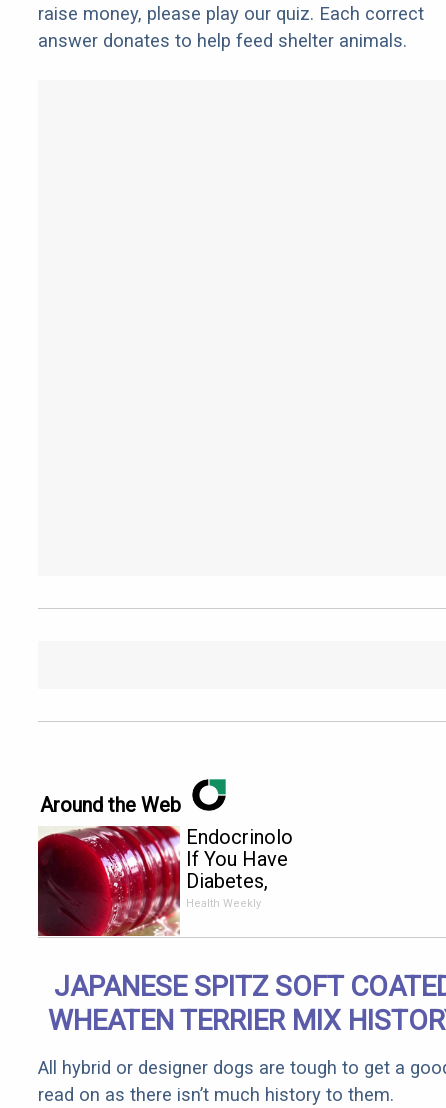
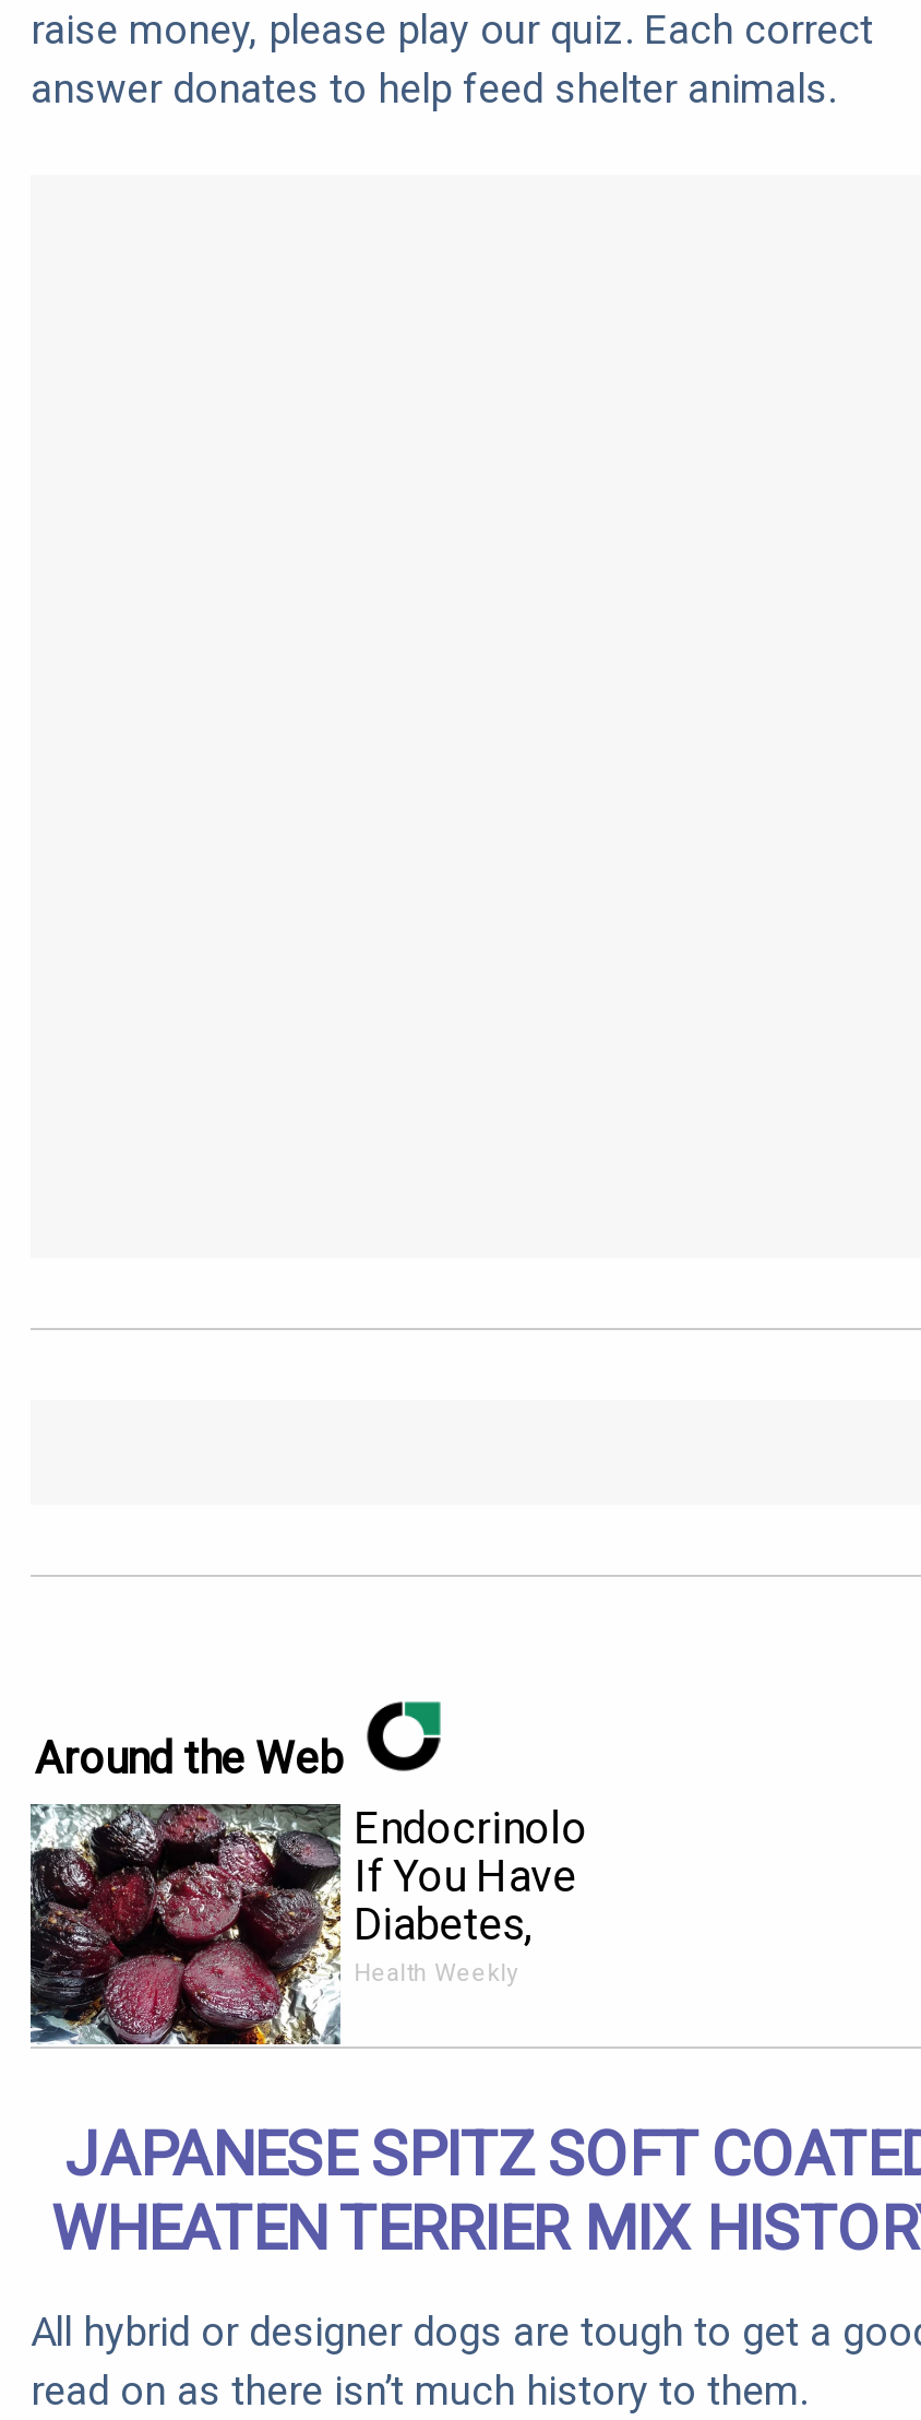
- [image]
+ [image]
